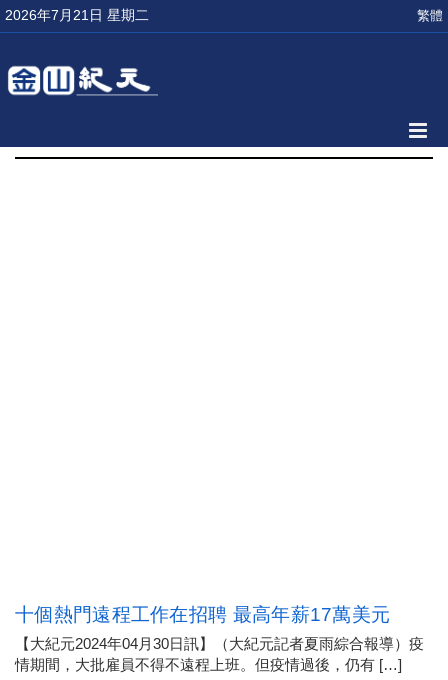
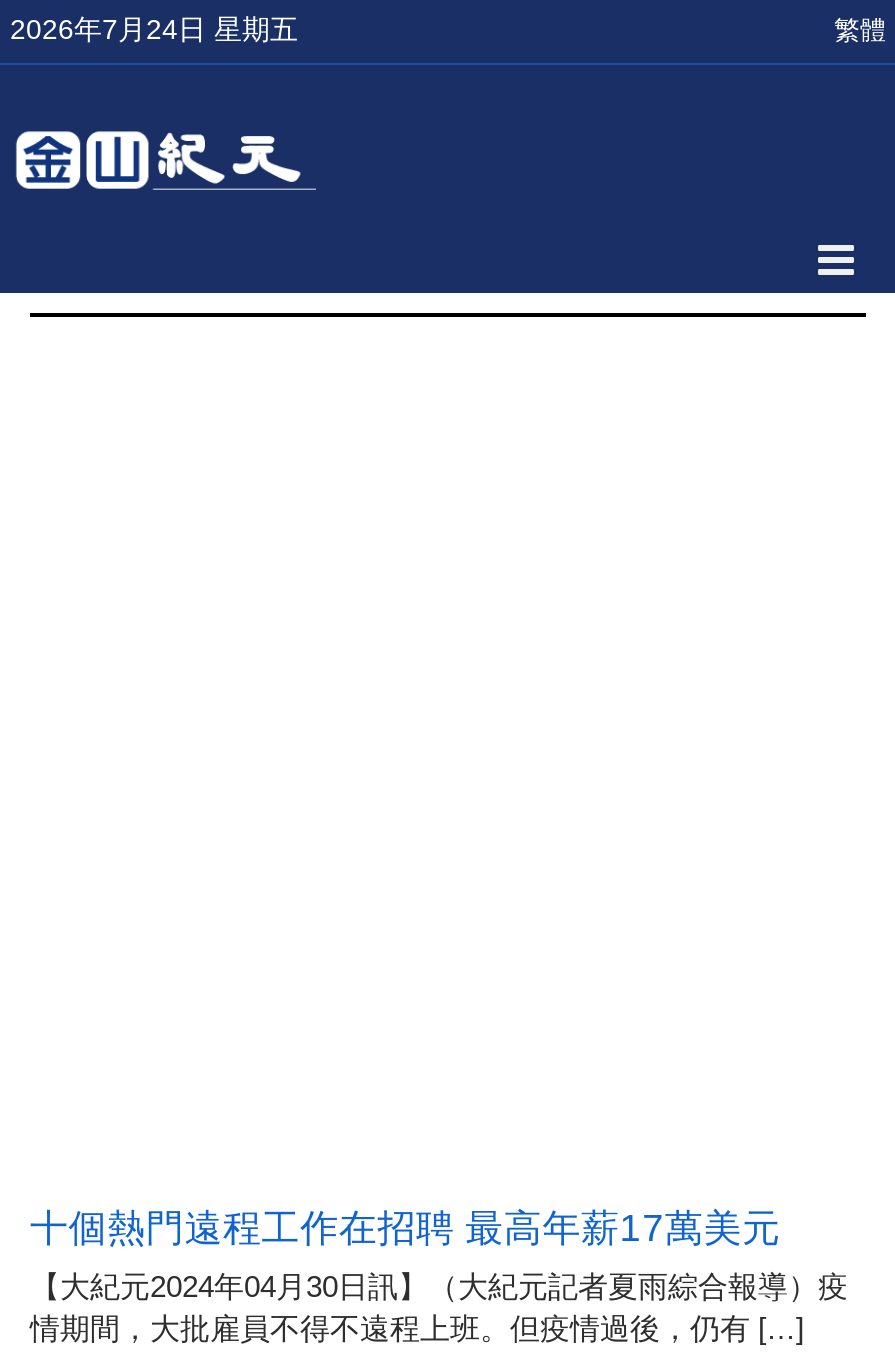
- 2026年7月21日 星期二
+ 2026年7月24日 星期五
